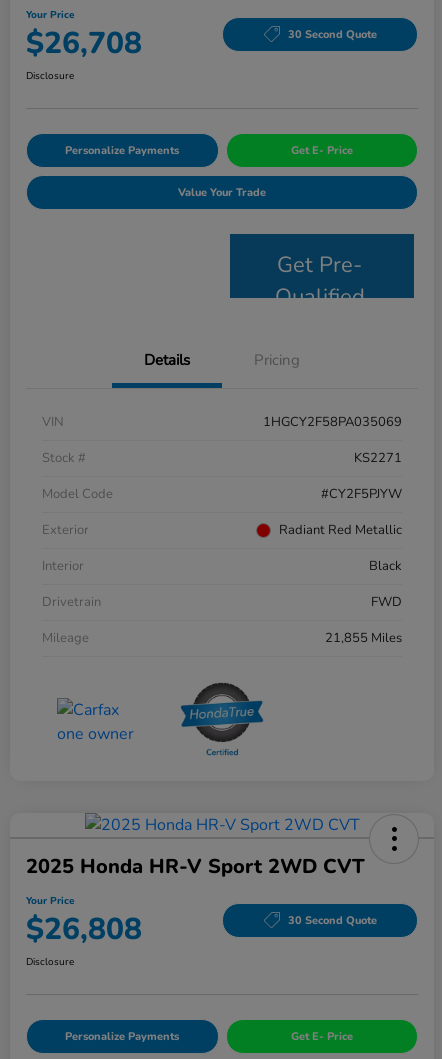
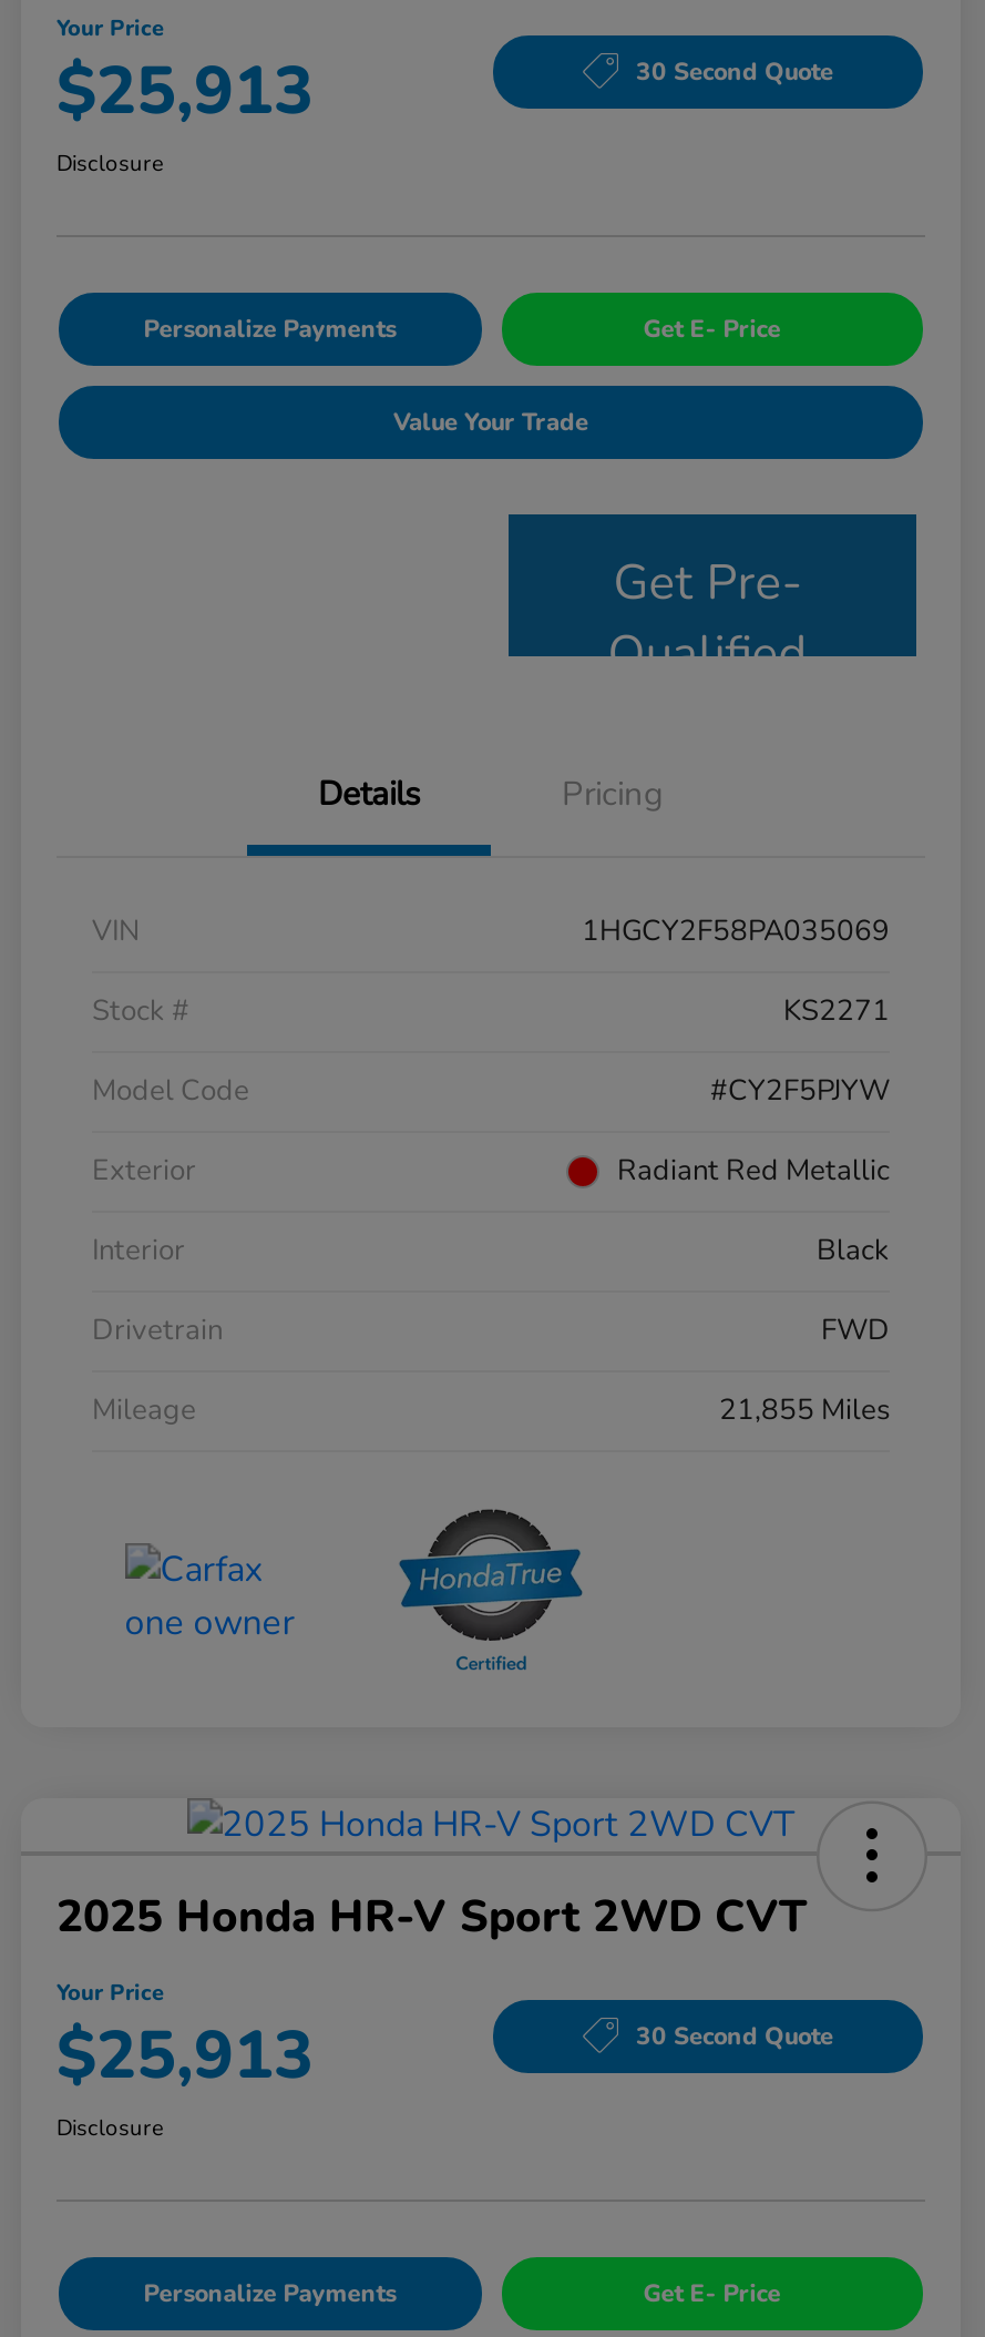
- $26,708
+ $25,913

- $26,808
+ $25,913
